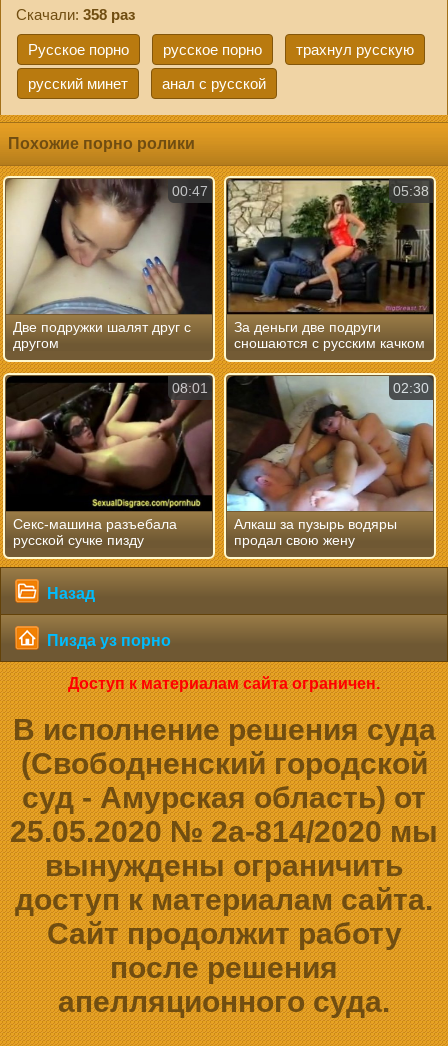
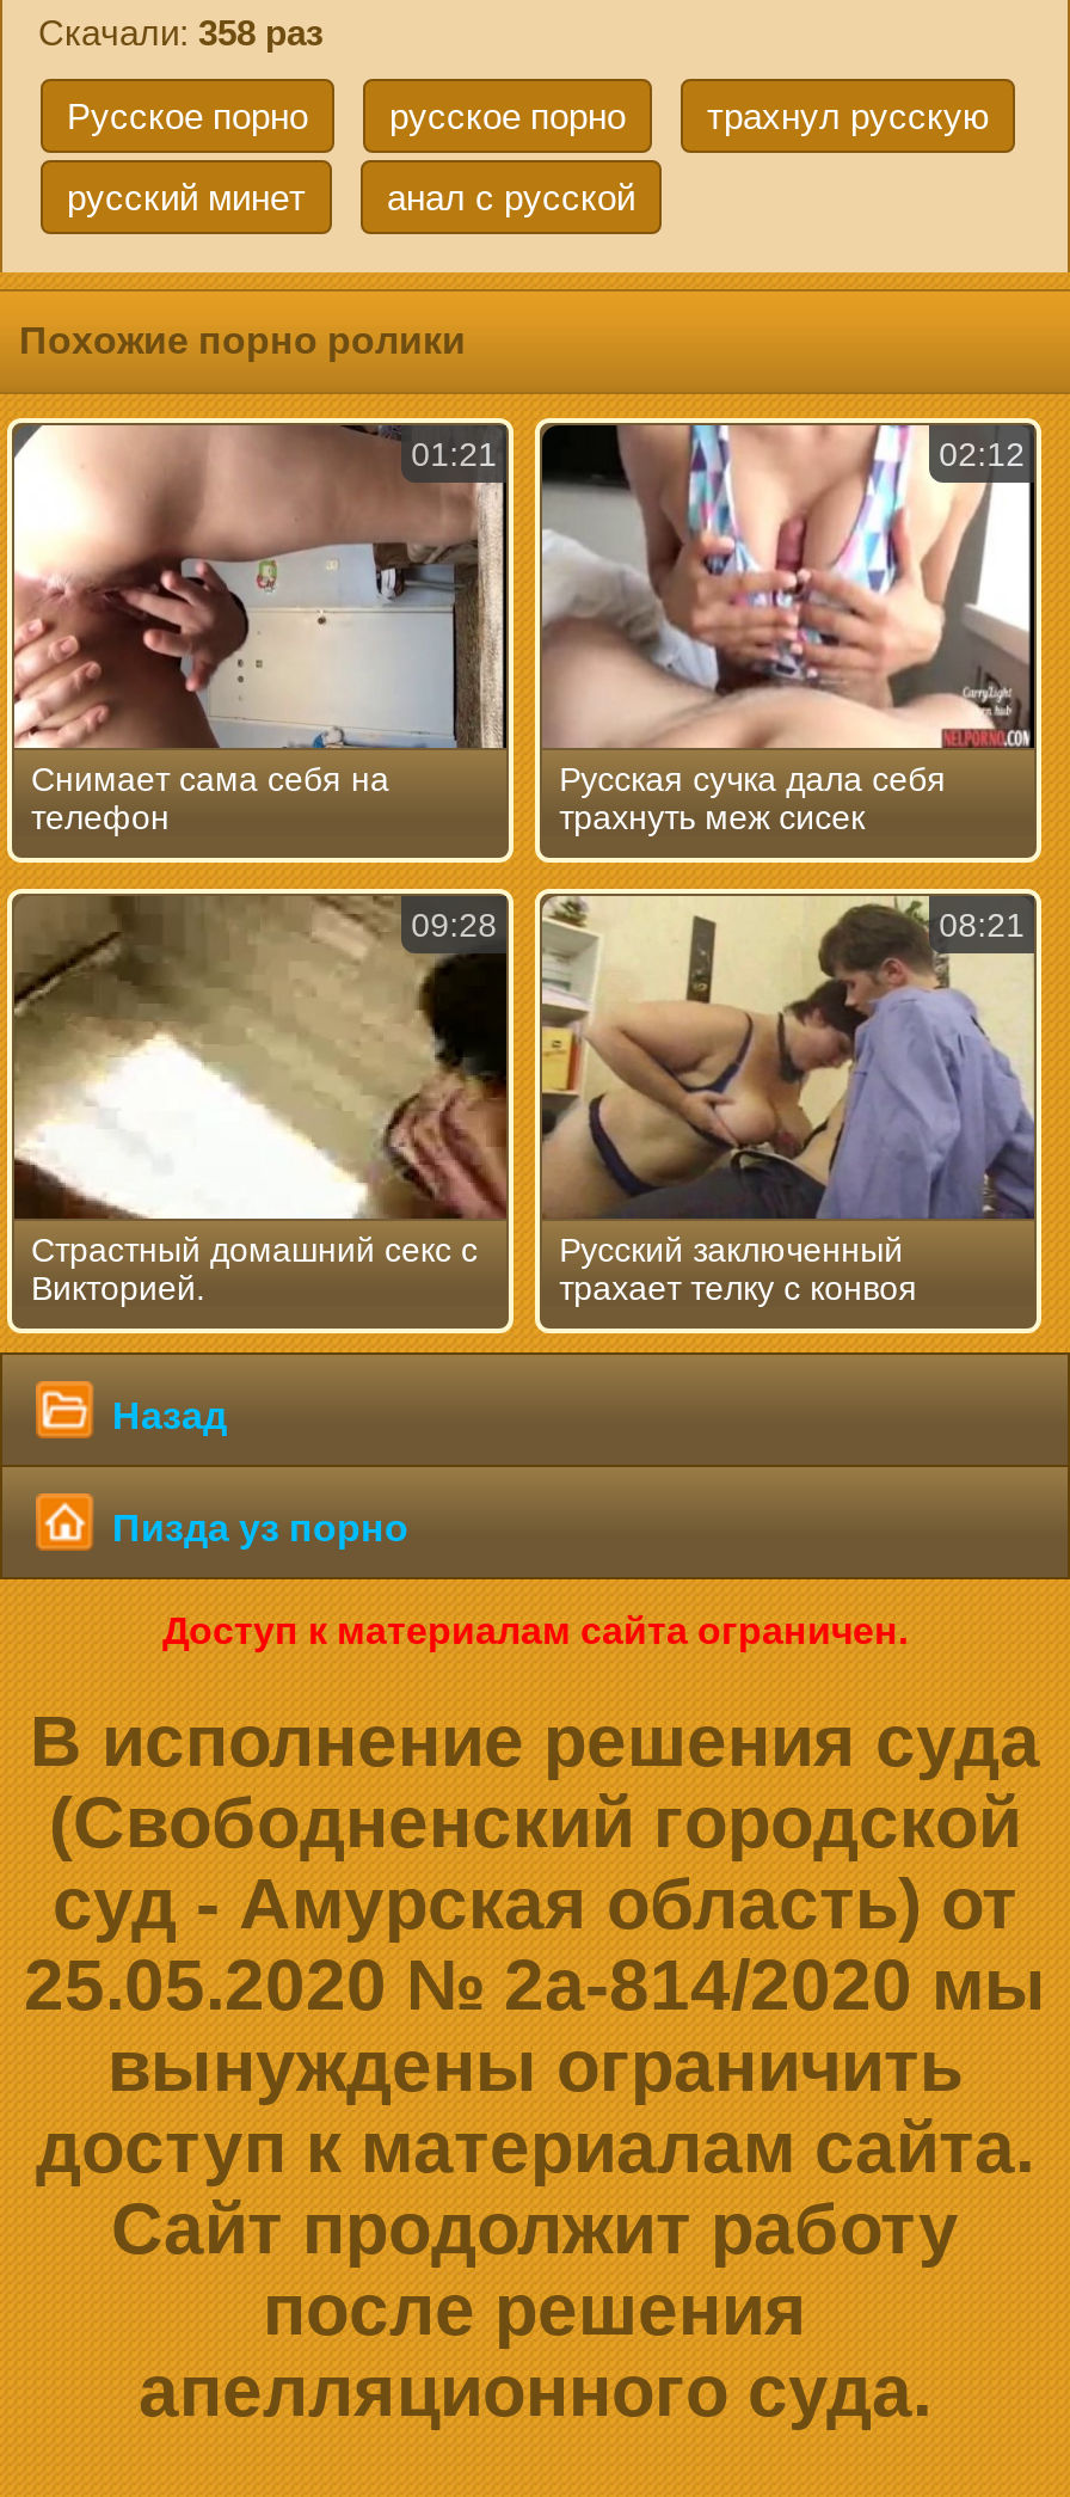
- [image]
- 00:47
+ [image]
+ 01:21

- [image]
- 05:38
+ [image]
+ 02:12

- Две подружки шалят друг с
- другом
+ Снимает сама себя на
+ телефон

- За деньги две подруги
- сношаются с русским качком
+ Русская сучка дала себя
+ трахнуть меж сисек

- [image]
- 08:01
+ [image]
+ 09:28

- [image]
- 02:30
+ [image]
+ 08:21

- Секс-машина разъебала
- русской сучке пизду
+ Страстный домашний секс с
+ Викторией.

- Алкаш за пузырь водяры
- продал свою жену
+ Русский заключенный
+ трахает телку с конвоя
